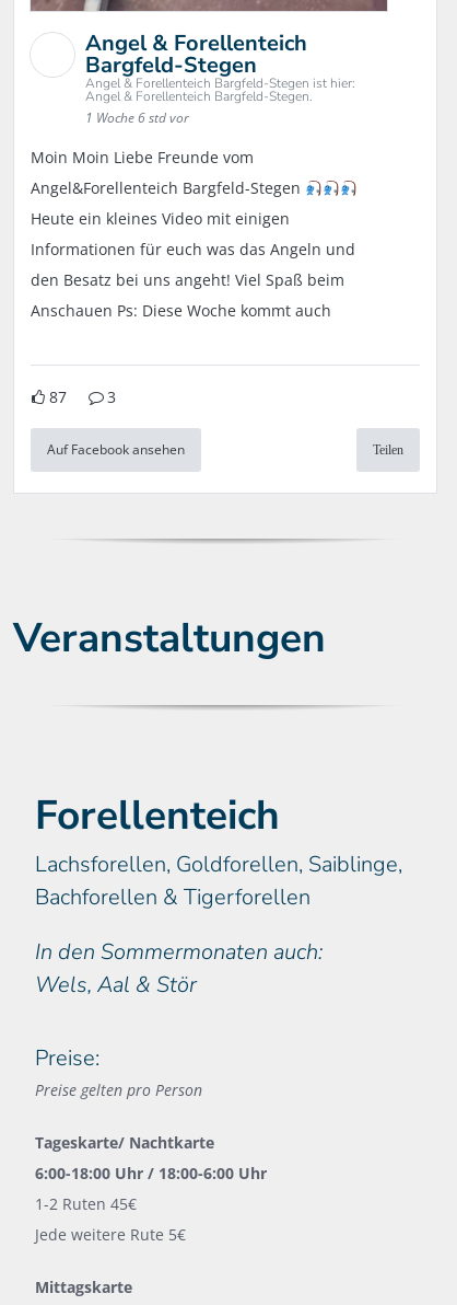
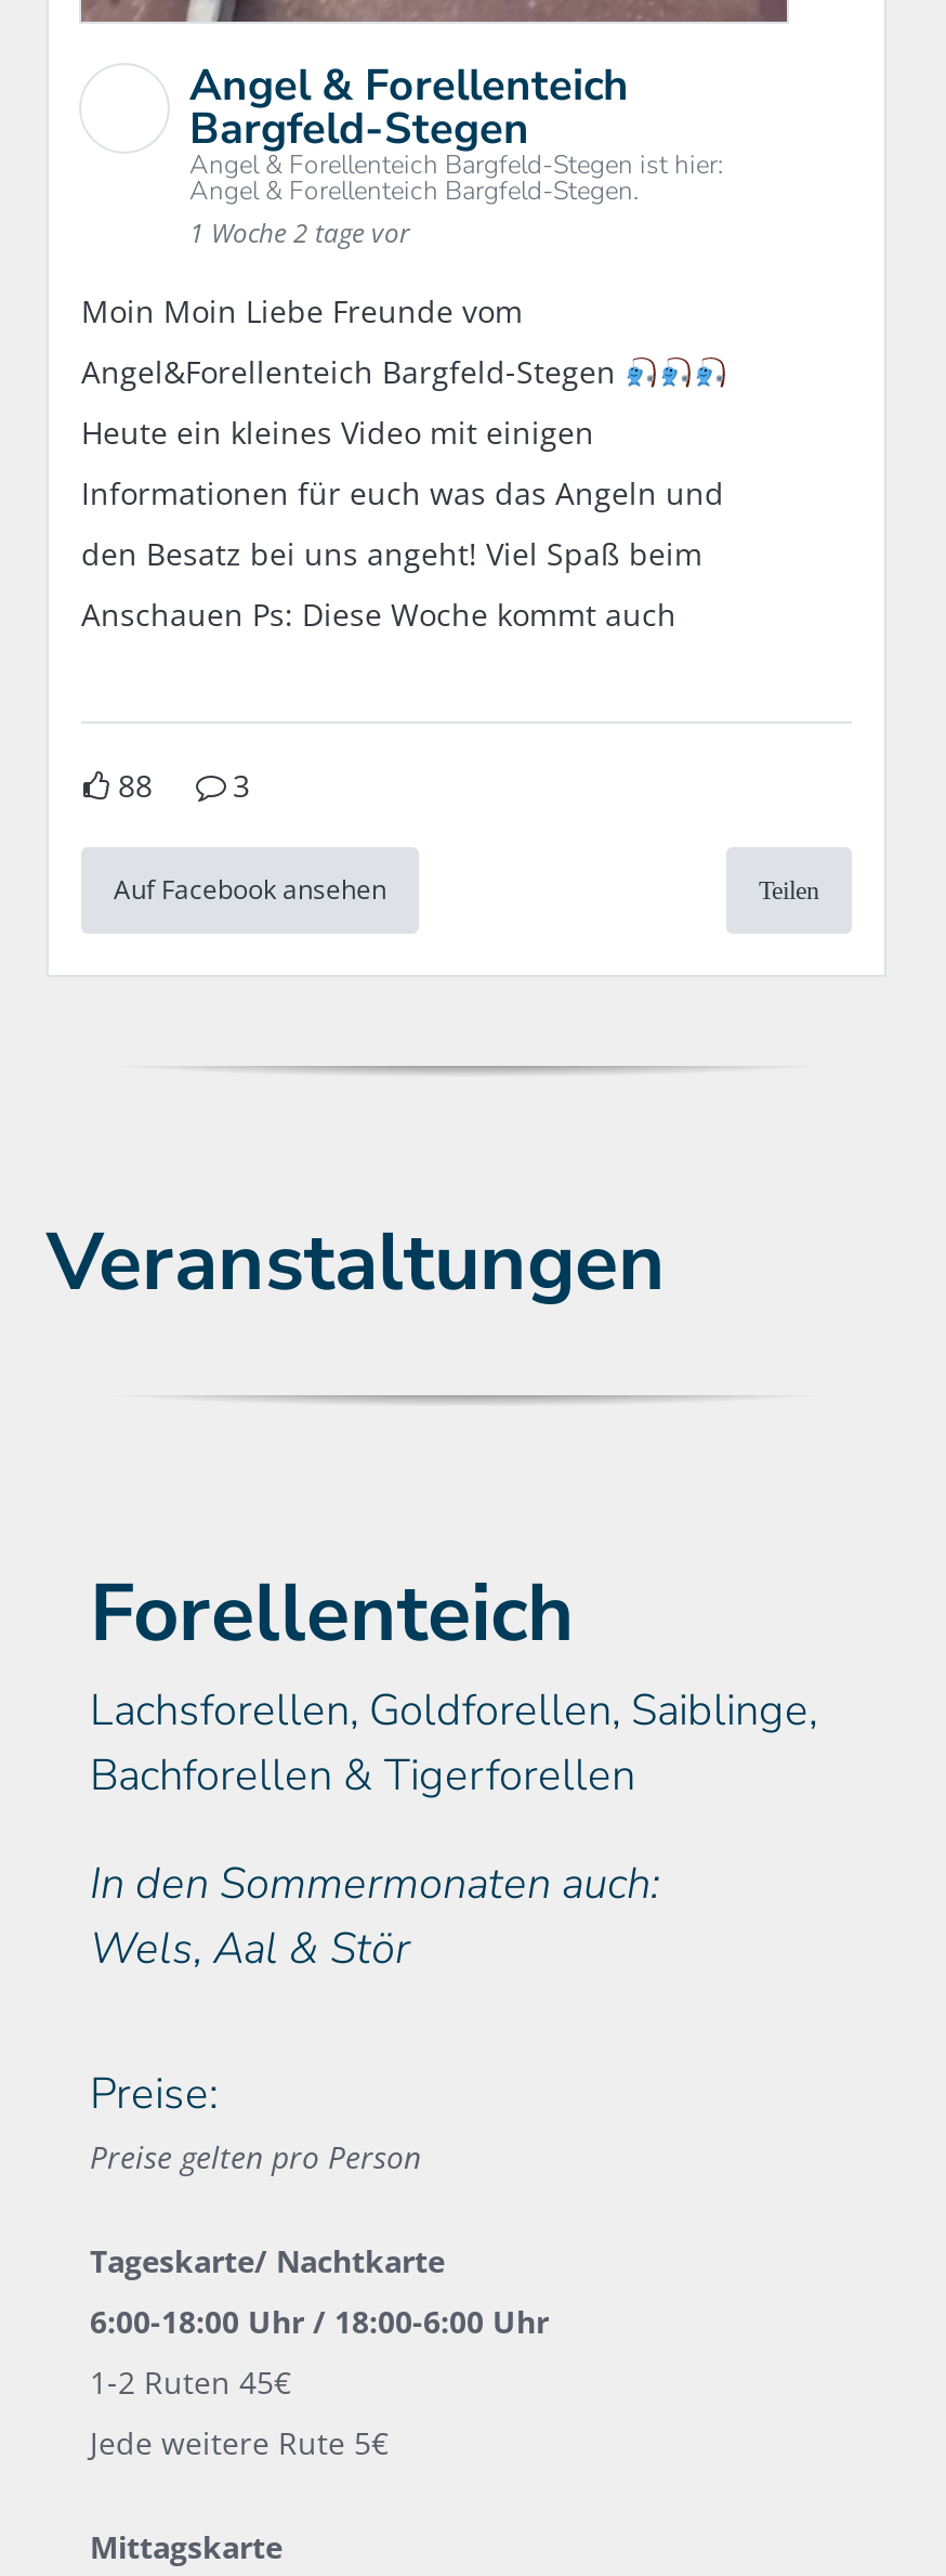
- 1 Woche 6 std vor
+ 1 Woche 2 tage vor

- 87 3
+ 88 3
